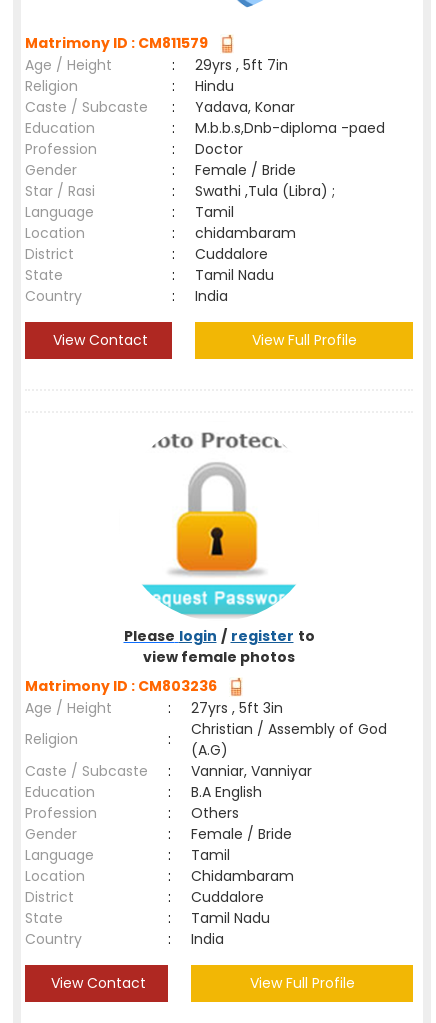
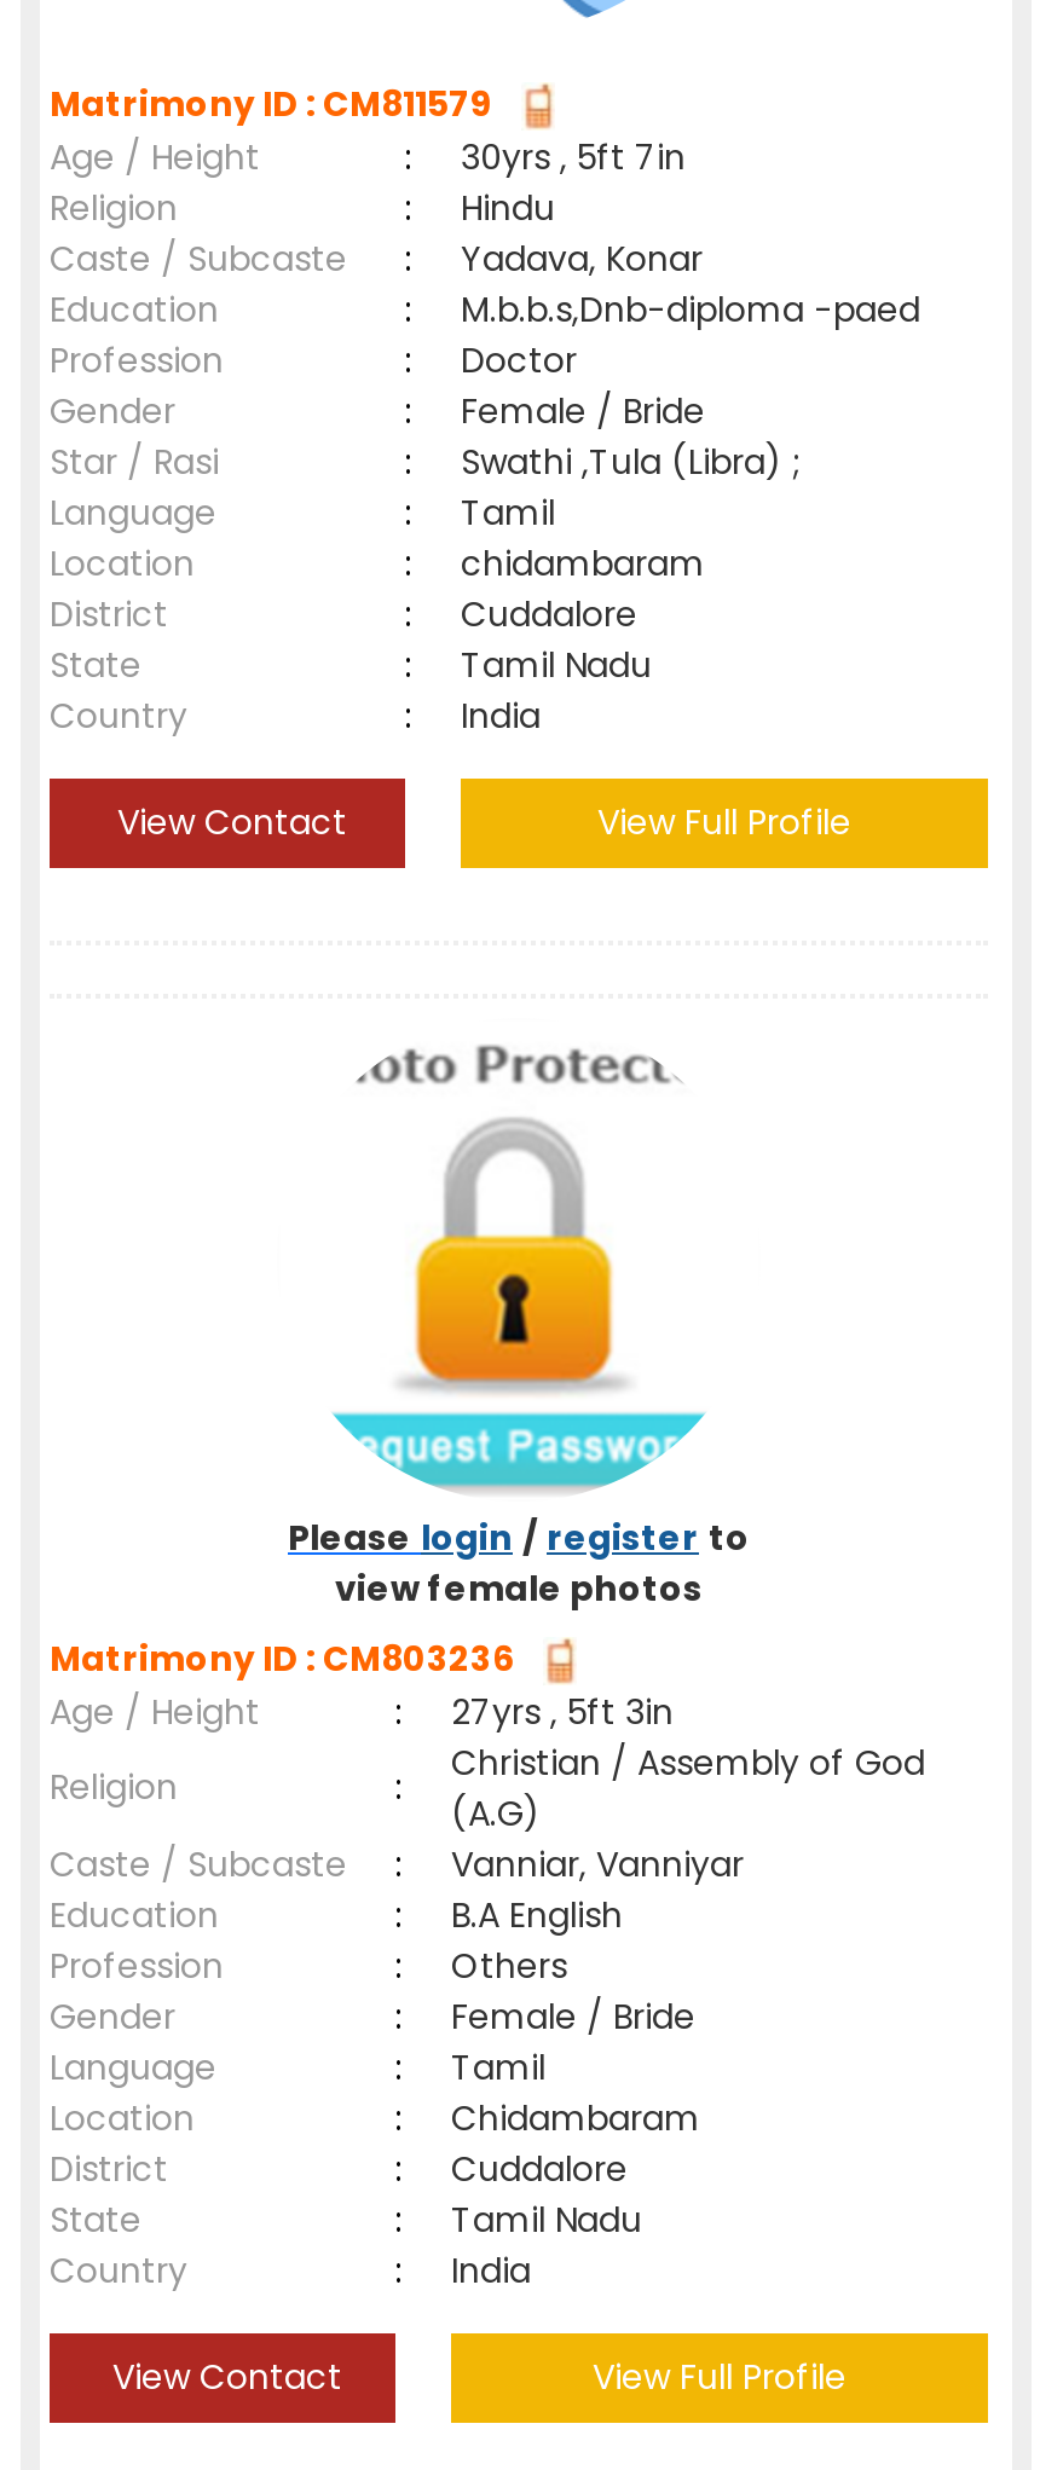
- 29yrs , 5ft 7in
+ 30yrs , 5ft 7in
